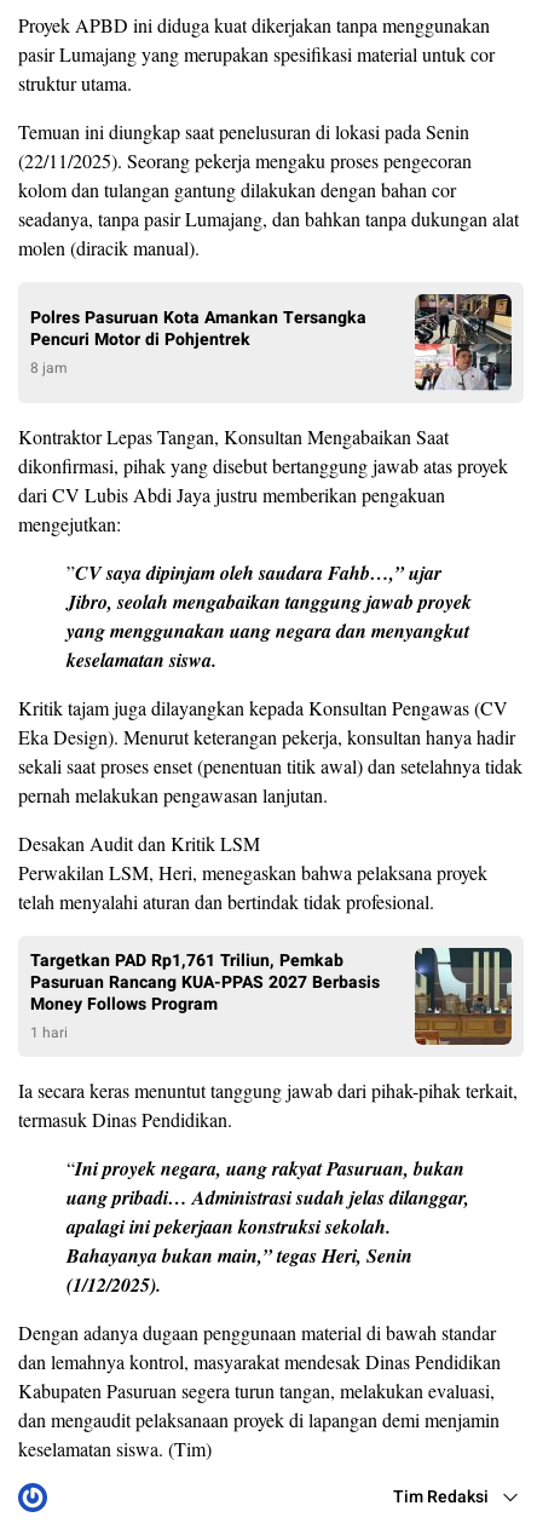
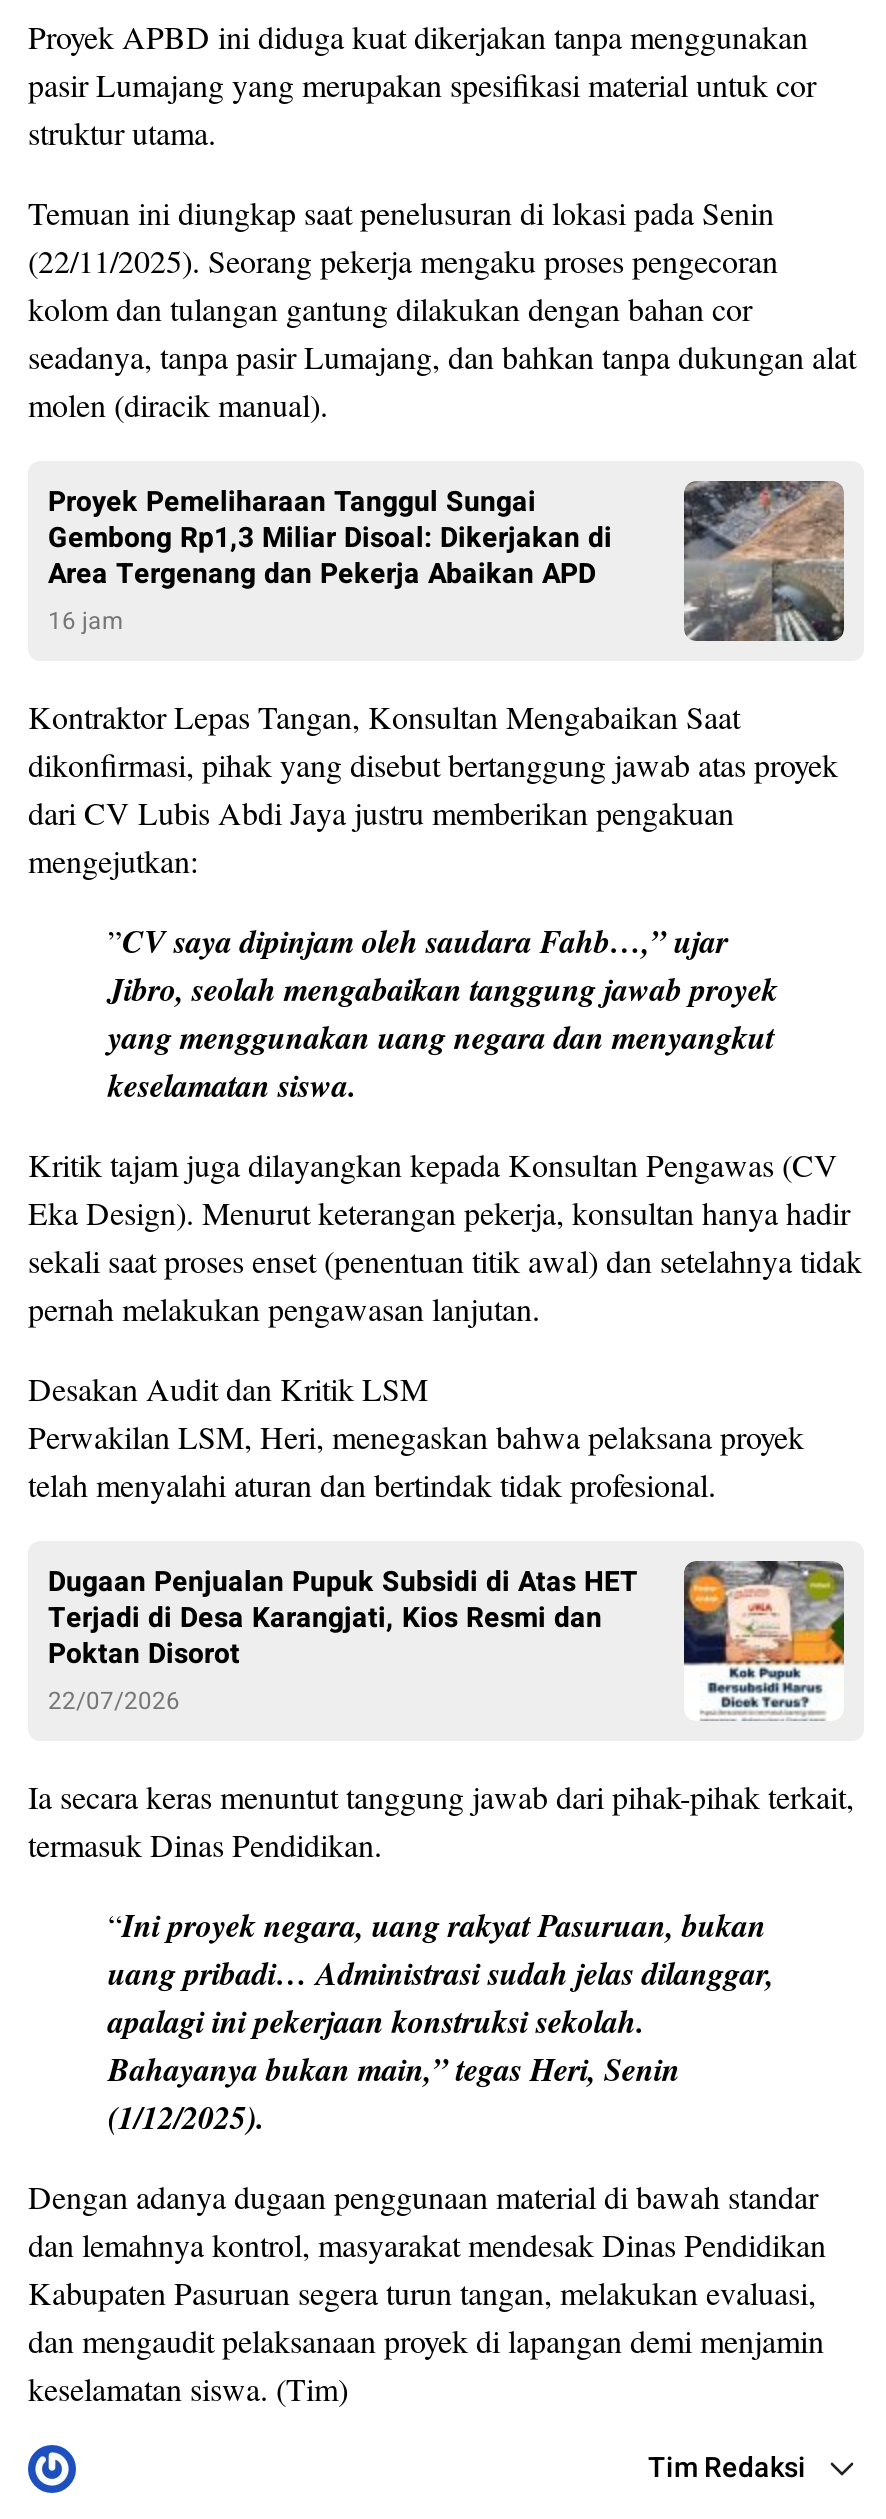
- [image]
- Polres Pasuruan Kota Amankan Tersangka
- Pencuri Motor di Pohjentrek
- 8 jam
+ [image]
+ Proyek Pemeliharaan Tanggul Sungai
+ Gembong Rp1,3 Miliar Disoal: Dikerjakan di
+ Area Tergenang dan Pekerja Abaikan APD
+ 16 jam

- [image]
- Targetkan PAD Rp1,761 Triliun, Pemkab
- Pasuruan Rancang KUA-PPAS 2027 Berbasis
- Money Follows Program
- 1 hari
+ [image]
+ Dugaan Penjualan Pupuk Subsidi di Atas HET
+ Terjadi di Desa Karangjati, Kios Resmi dan
+ Poktan Disorot
+ 22/07/2026
